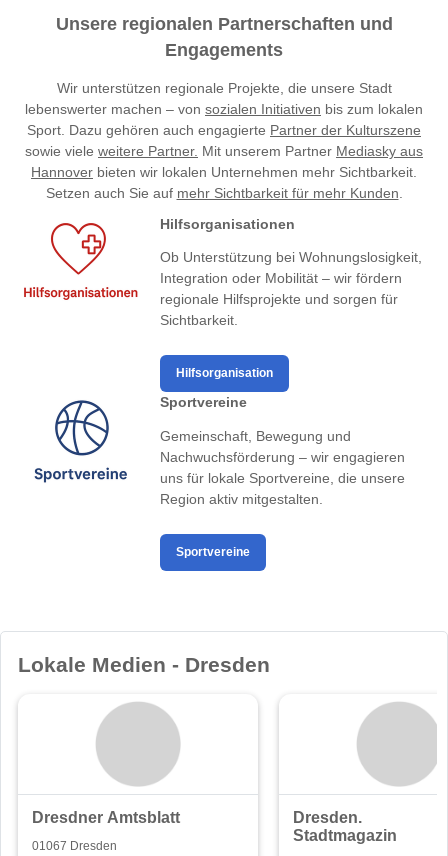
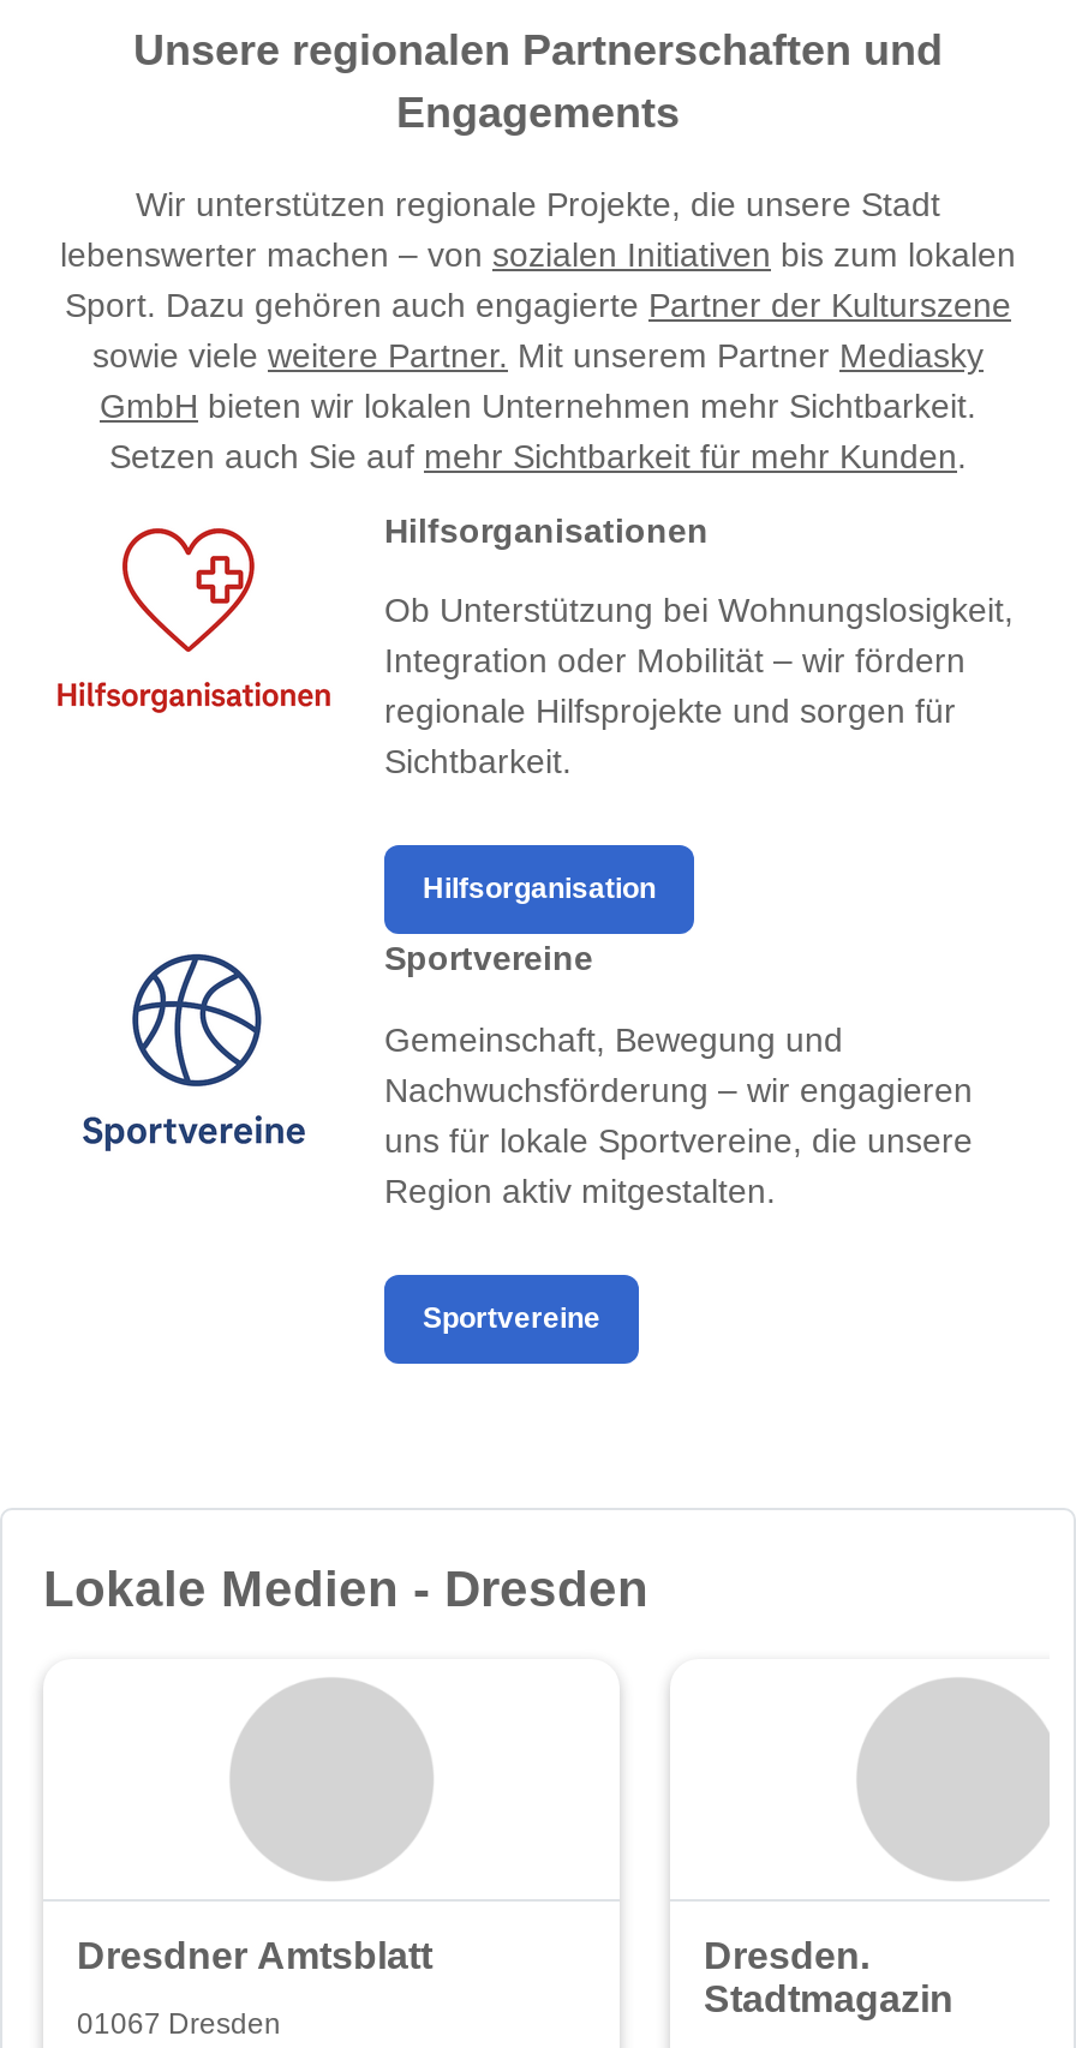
- sowie viele weitere Partner. Mit unserem Partner Mediasky aus
- Hannover bieten wir lokalen Unternehmen mehr Sichtbarkeit.
+ sowie viele weitere Partner. Mit unserem Partner Mediasky
+ GmbH bieten wir lokalen Unternehmen mehr Sichtbarkeit.
